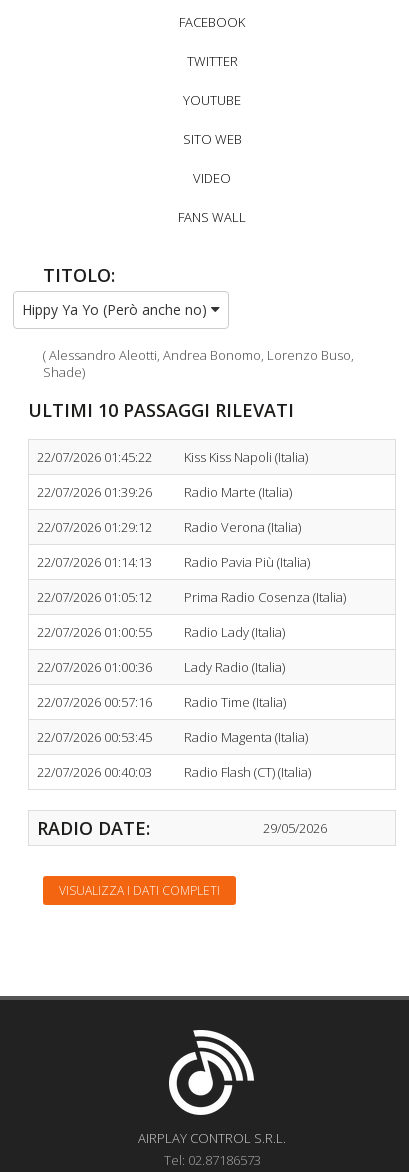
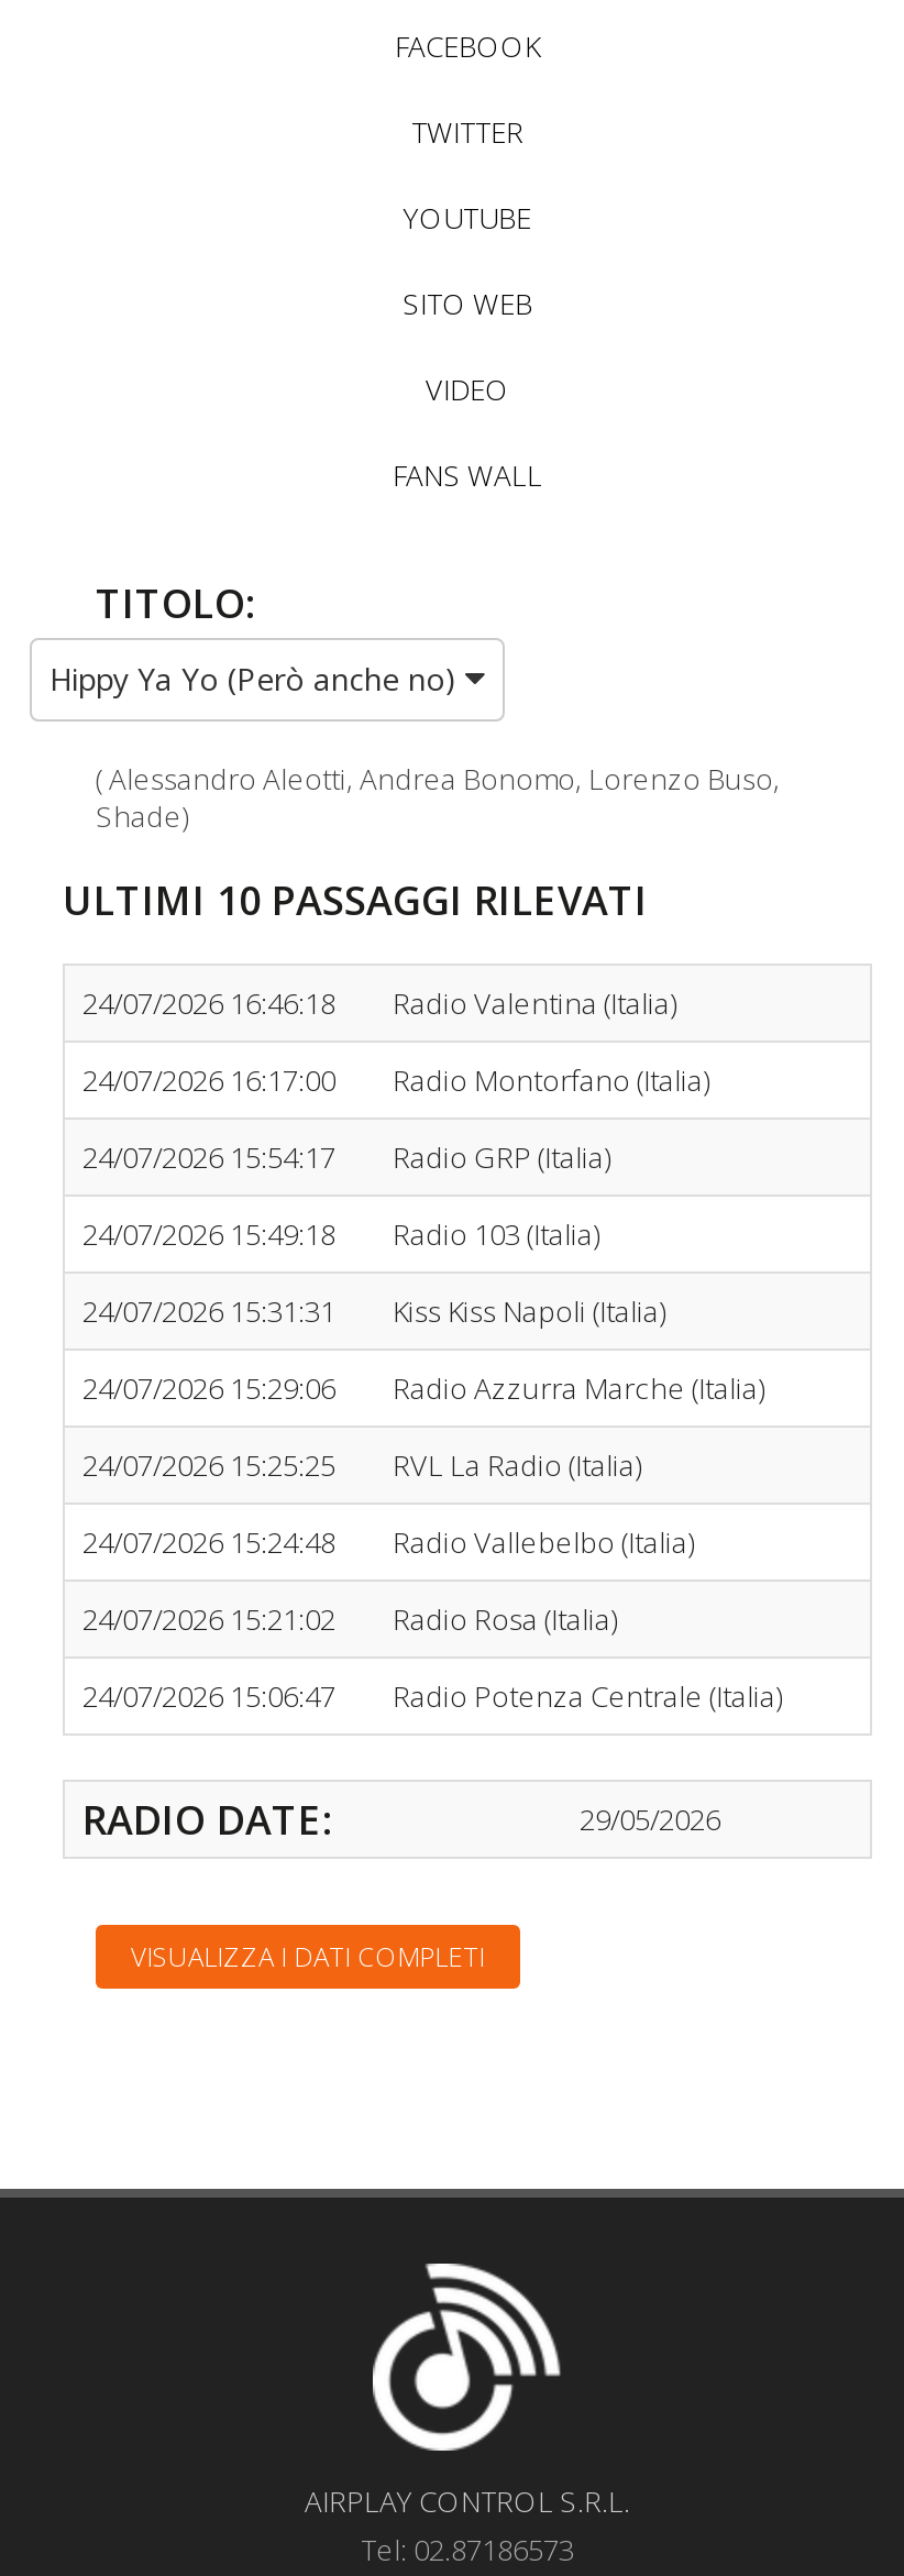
- 22/07/2026 01:45:22
+ 24/07/2026 16:46:18
+ Radio Valentina (Italia)
+ 24/07/2026 16:17:00
+ Radio Montorfano (Italia)
+ 24/07/2026 15:54:17
+ Radio GRP (Italia)
+ 24/07/2026 15:49:18
+ Radio 103 (Italia)
+ 24/07/2026 15:31:31

moved down: Kiss Kiss Napoli (Italia)

- 22/07/2026 01:39:26
- Radio Marte (Italia)
- 22/07/2026 01:29:12
- Radio Verona (Italia)
- 22/07/2026 01:14:13
- Radio Pavia Più (Italia)
- 22/07/2026 01:05:12
- Prima Radio Cosenza (Italia)
- 22/07/2026 01:00:55
- Radio Lady (Italia)
- 22/07/2026 01:00:36
- Lady Radio (Italia)
- 22/07/2026 00:57:16
- Radio Time (Italia)
- 22/07/2026 00:53:45
- Radio Magenta (Italia)
- 22/07/2026 00:40:03
- Radio Flash (CT) (Italia)
+ 24/07/2026 15:29:06
+ Radio Azzurra Marche (Italia)
+ 24/07/2026 15:25:25
+ RVL La Radio (Italia)
+ 24/07/2026 15:24:48
+ Radio Vallebelbo (Italia)
+ 24/07/2026 15:21:02
+ Radio Rosa (Italia)
+ 24/07/2026 15:06:47
+ Radio Potenza Centrale (Italia)
